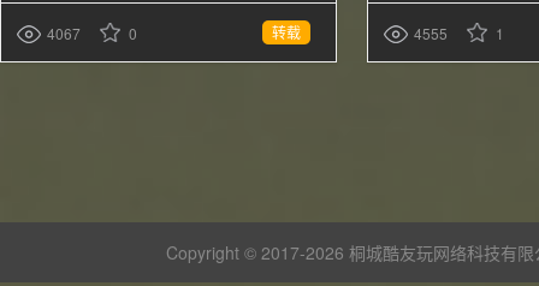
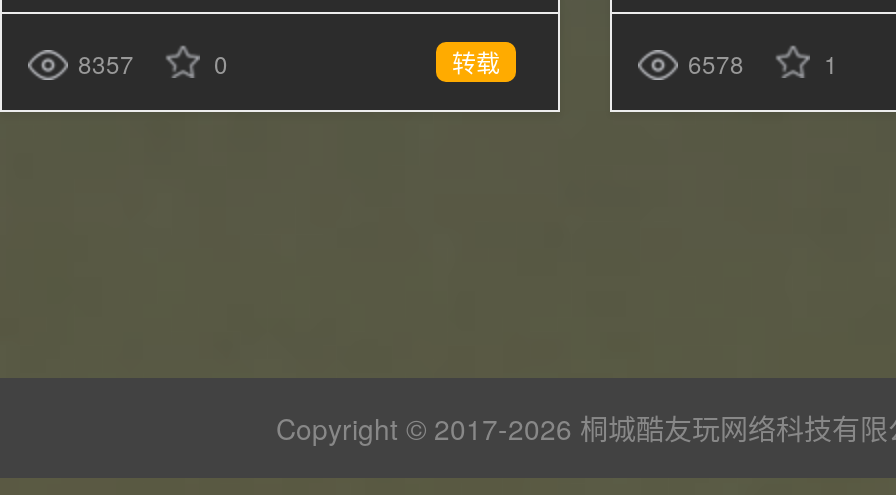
- 4067
+ 8357

- 4555
+ 6578
